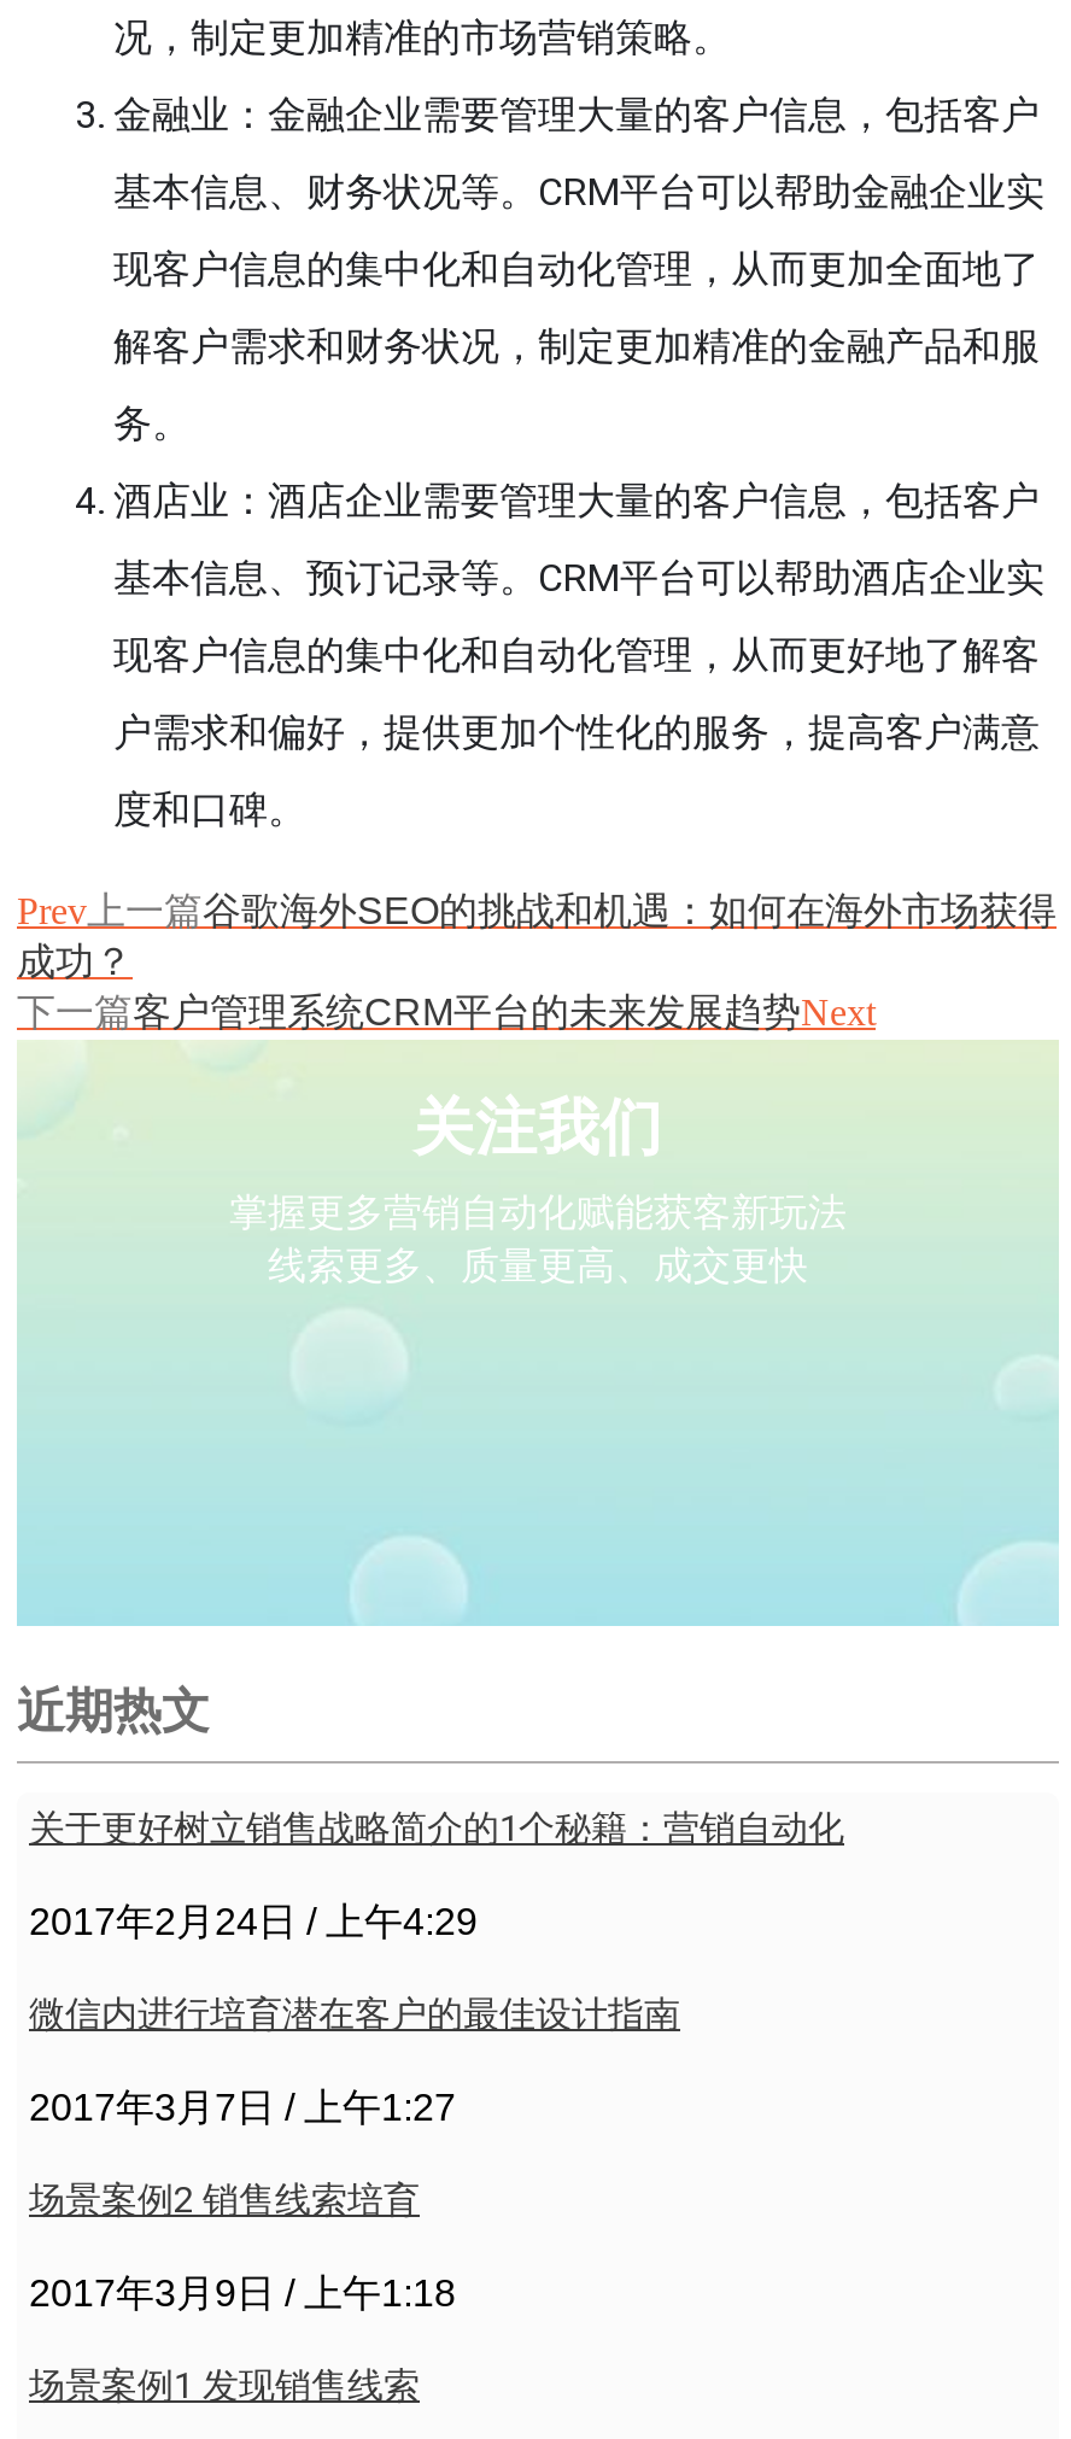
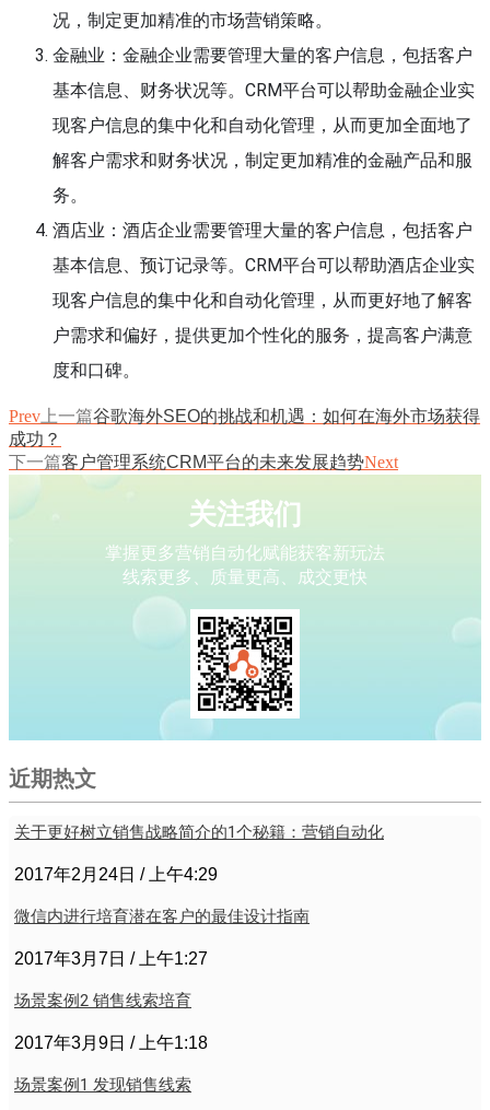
+ [image]
